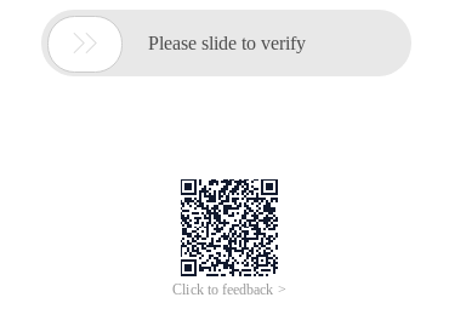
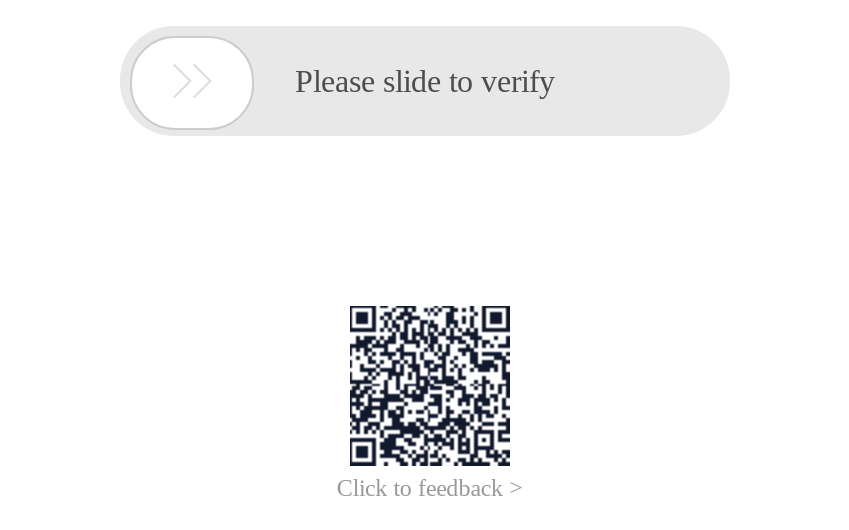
- [image]
+ [image]
